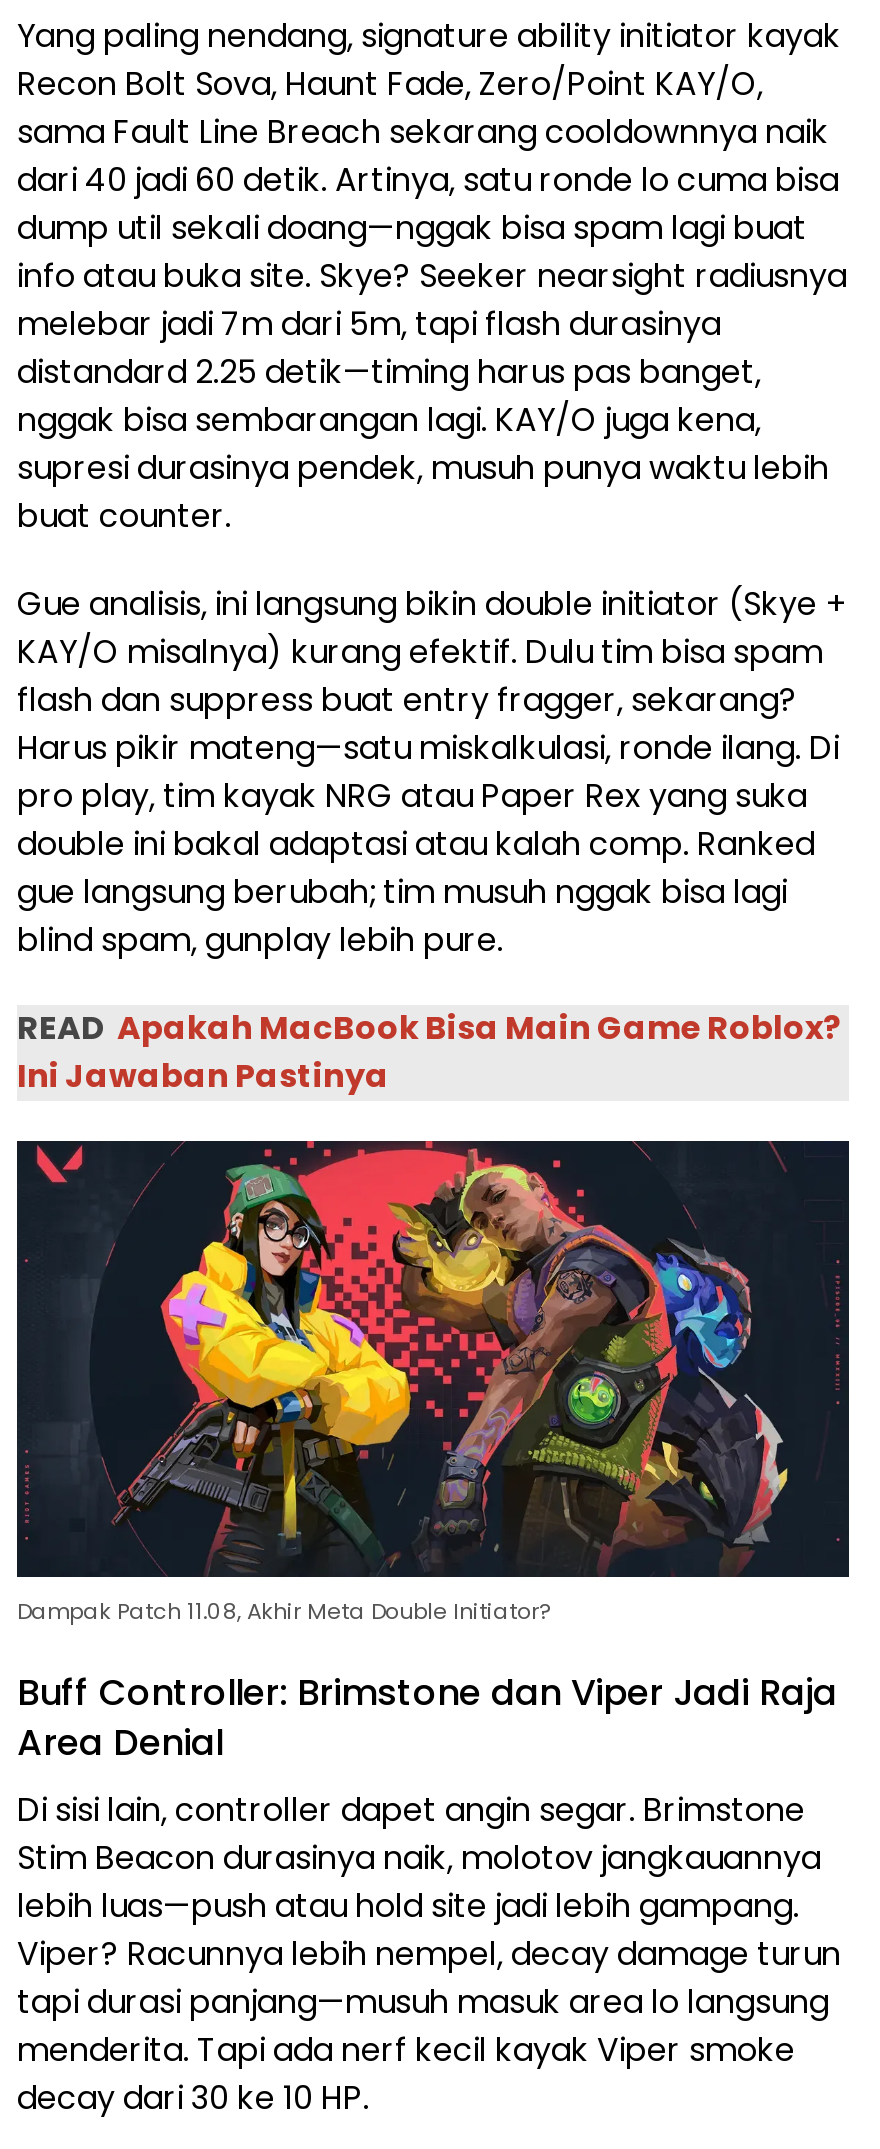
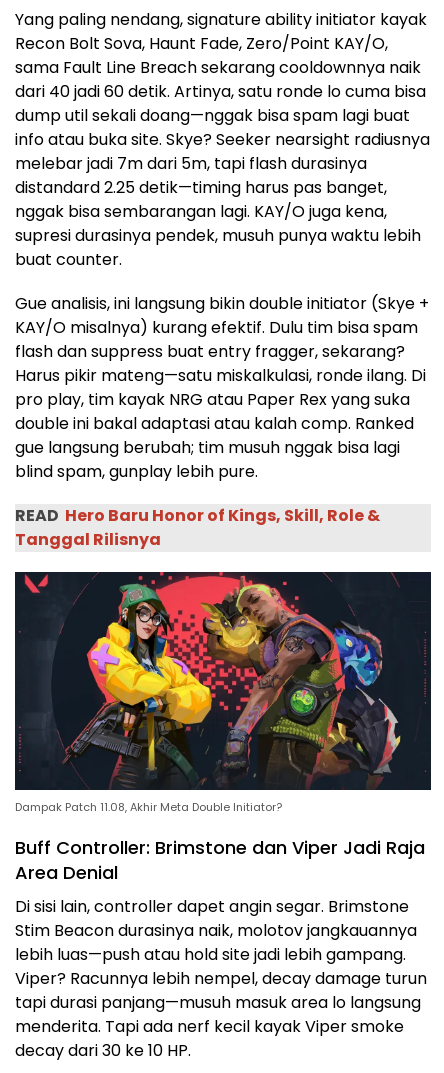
- READ Apakah MacBook Bisa Main Game Roblox?
- Ini Jawaban Pastinya
+ READ Hero Baru Honor of Kings, Skill, Role &
+ Tanggal Rilisnya
